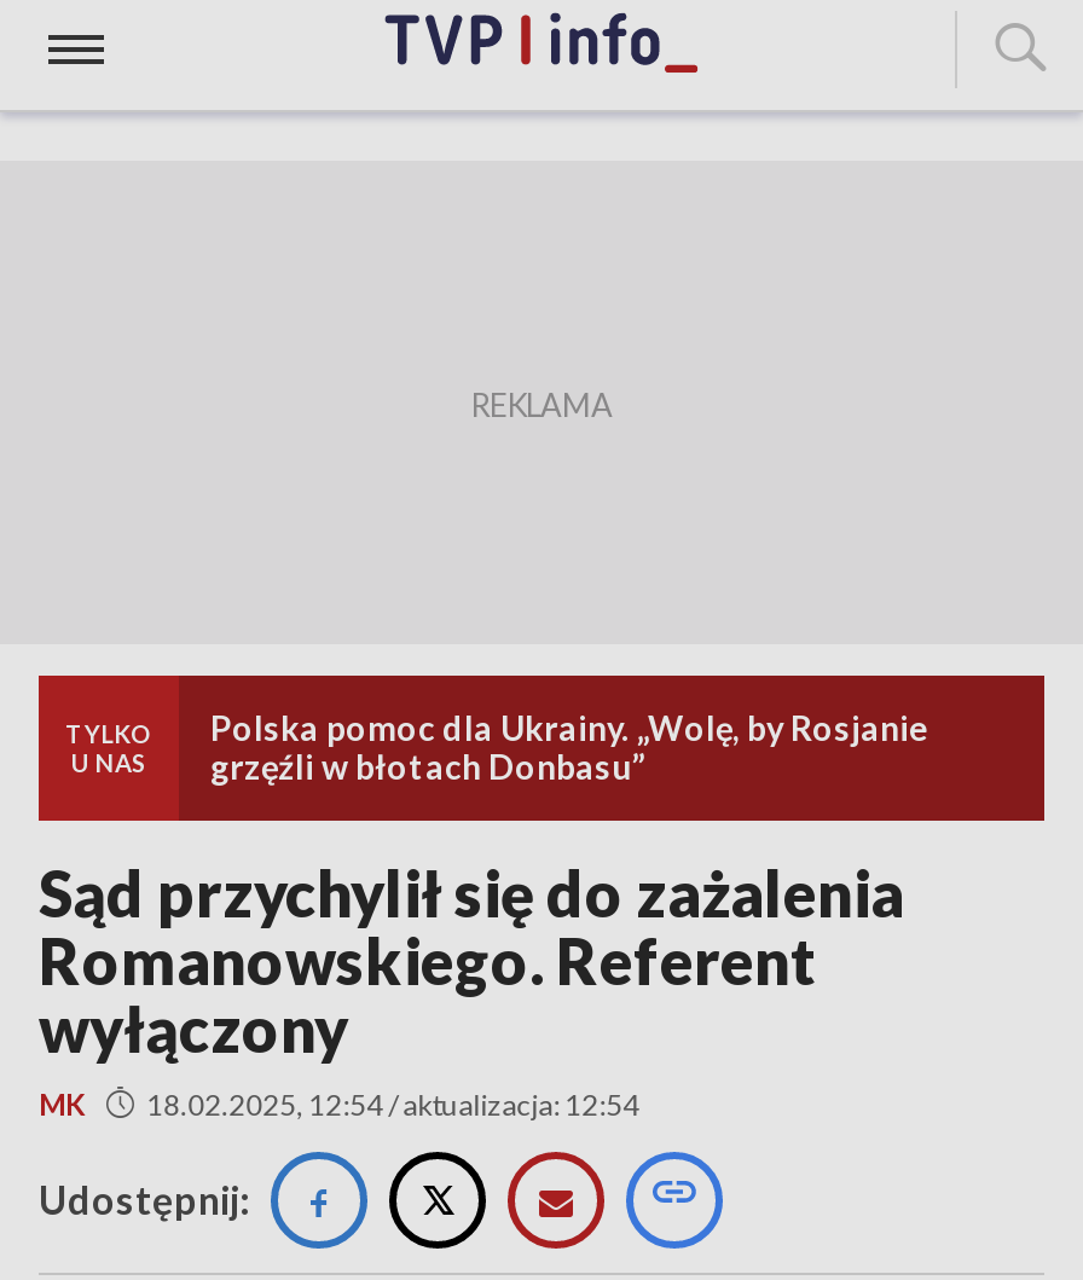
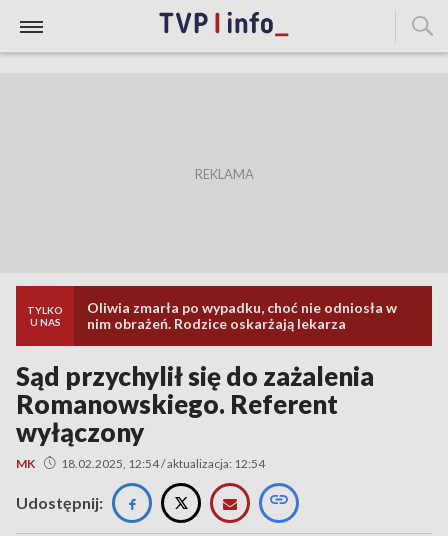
- Polska pomoc dla Ukrainy. „Wolę, by Rosjanie
- grzęźli w błotach Donbasu”
+ Oliwia zmarła po wypadku, choć nie odniosła w
+ nim obrażeń. Rodzice oskarżają lekarza
